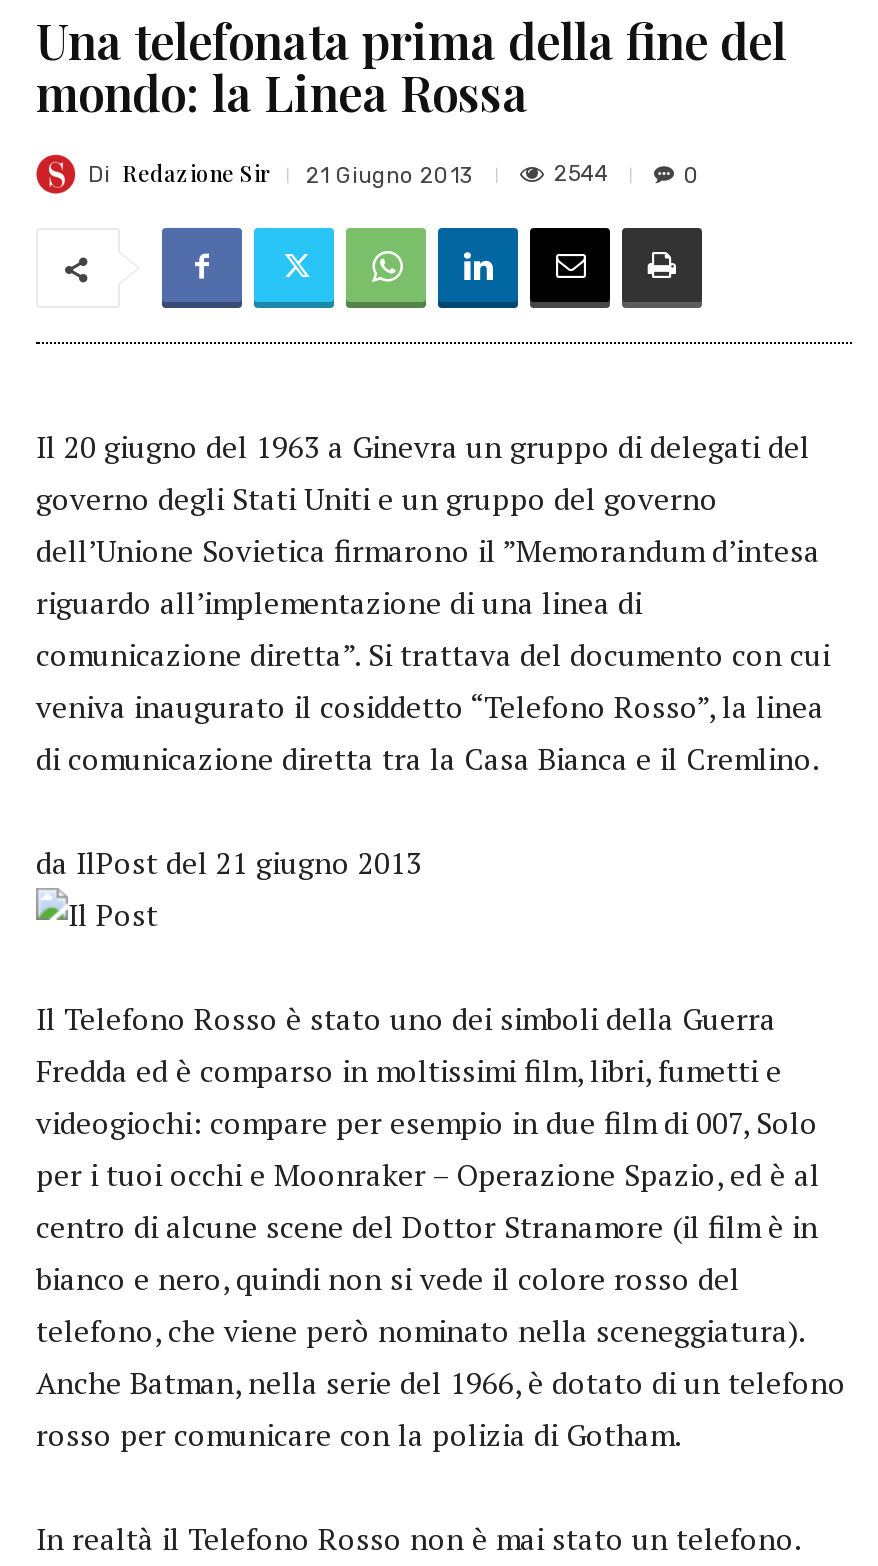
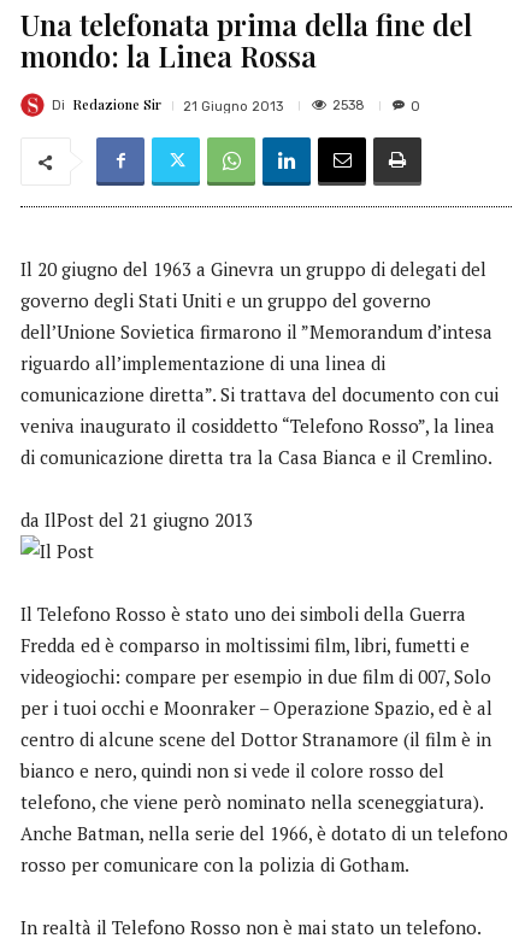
- 2544
+ 2538
